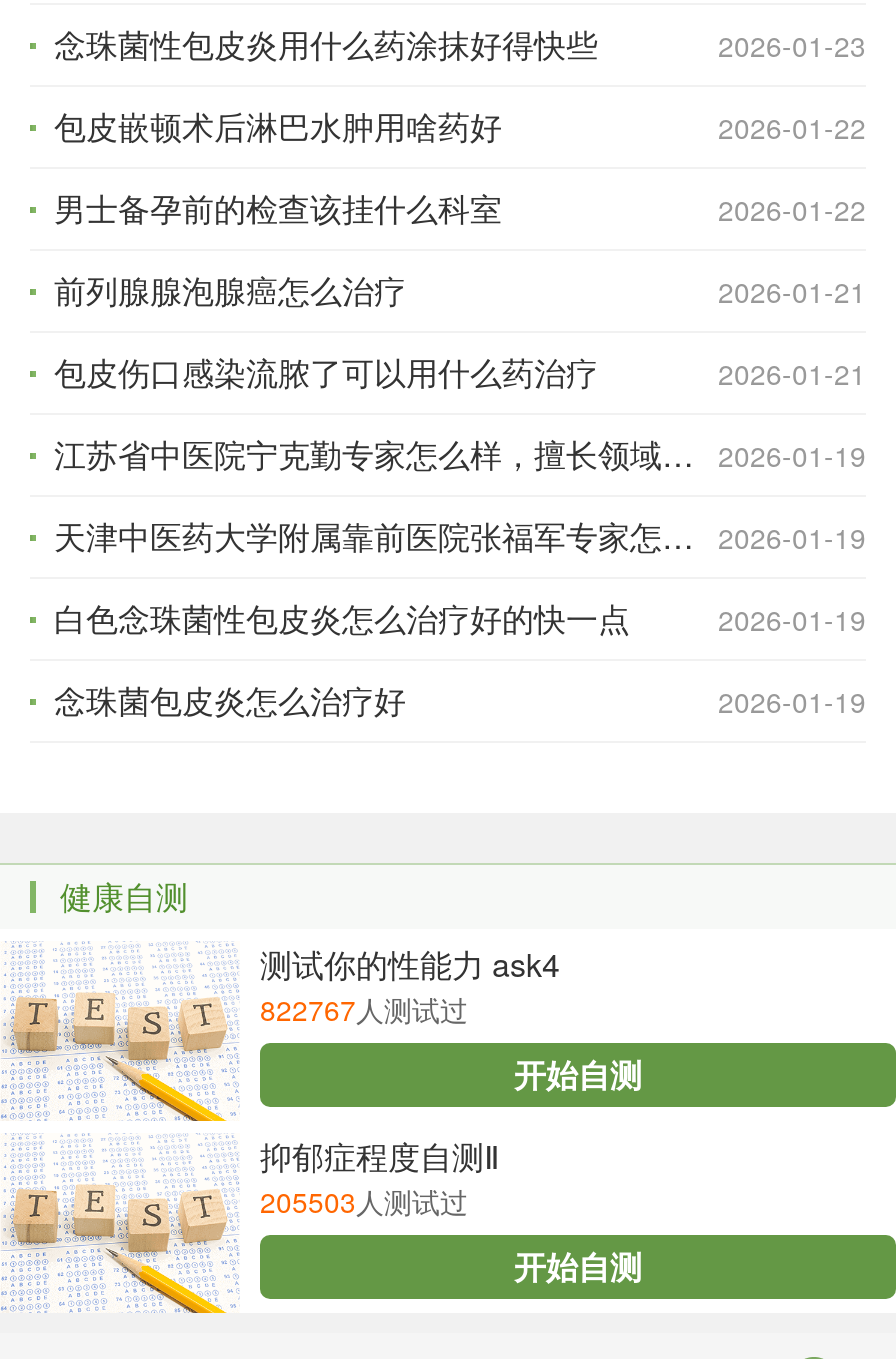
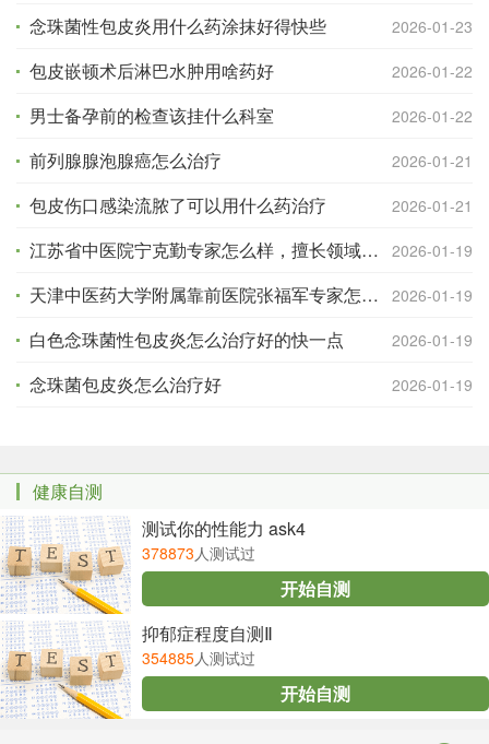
- 822767人测试过
+ 378873人测试过

- 205503人测试过
+ 354885人测试过
